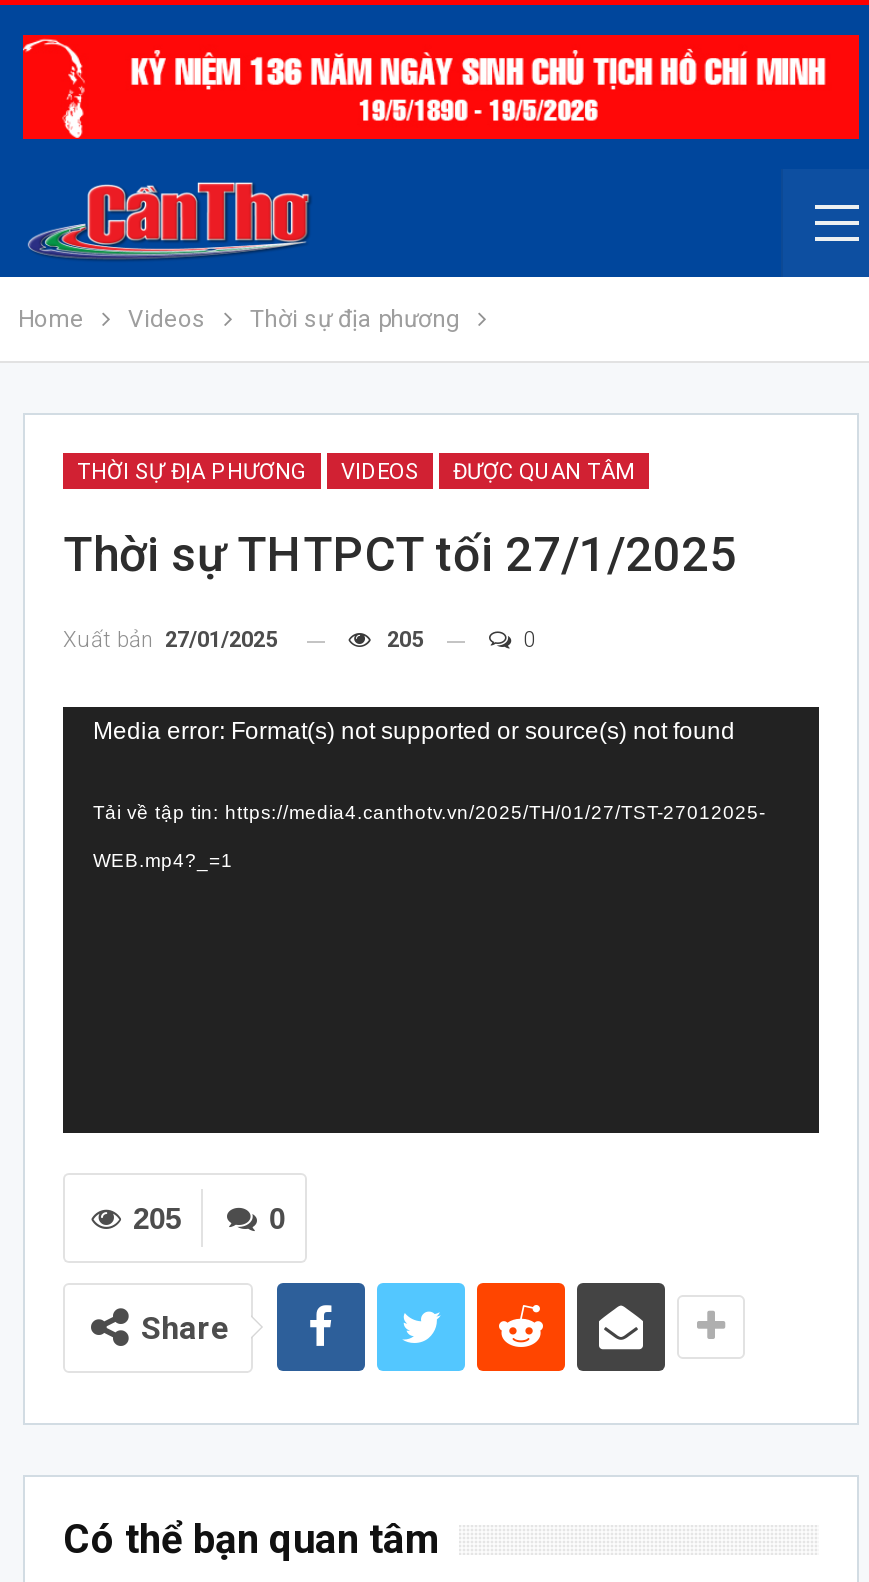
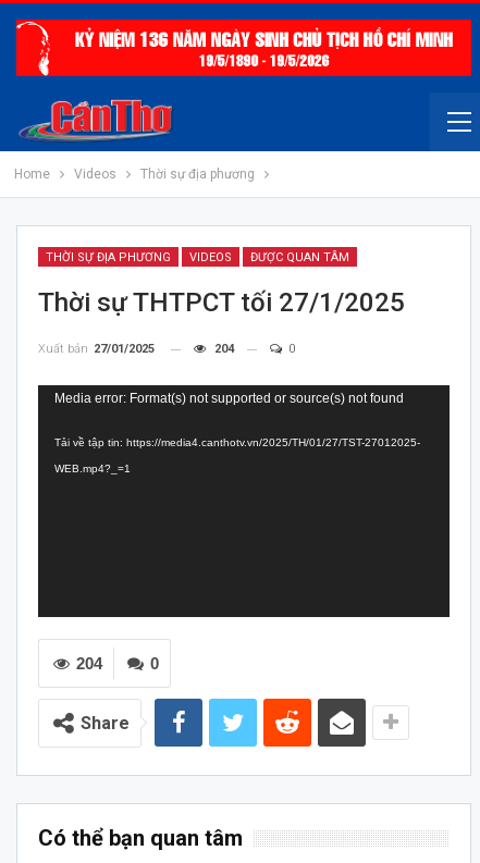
- 205
+ 204

- 205
+ 204
